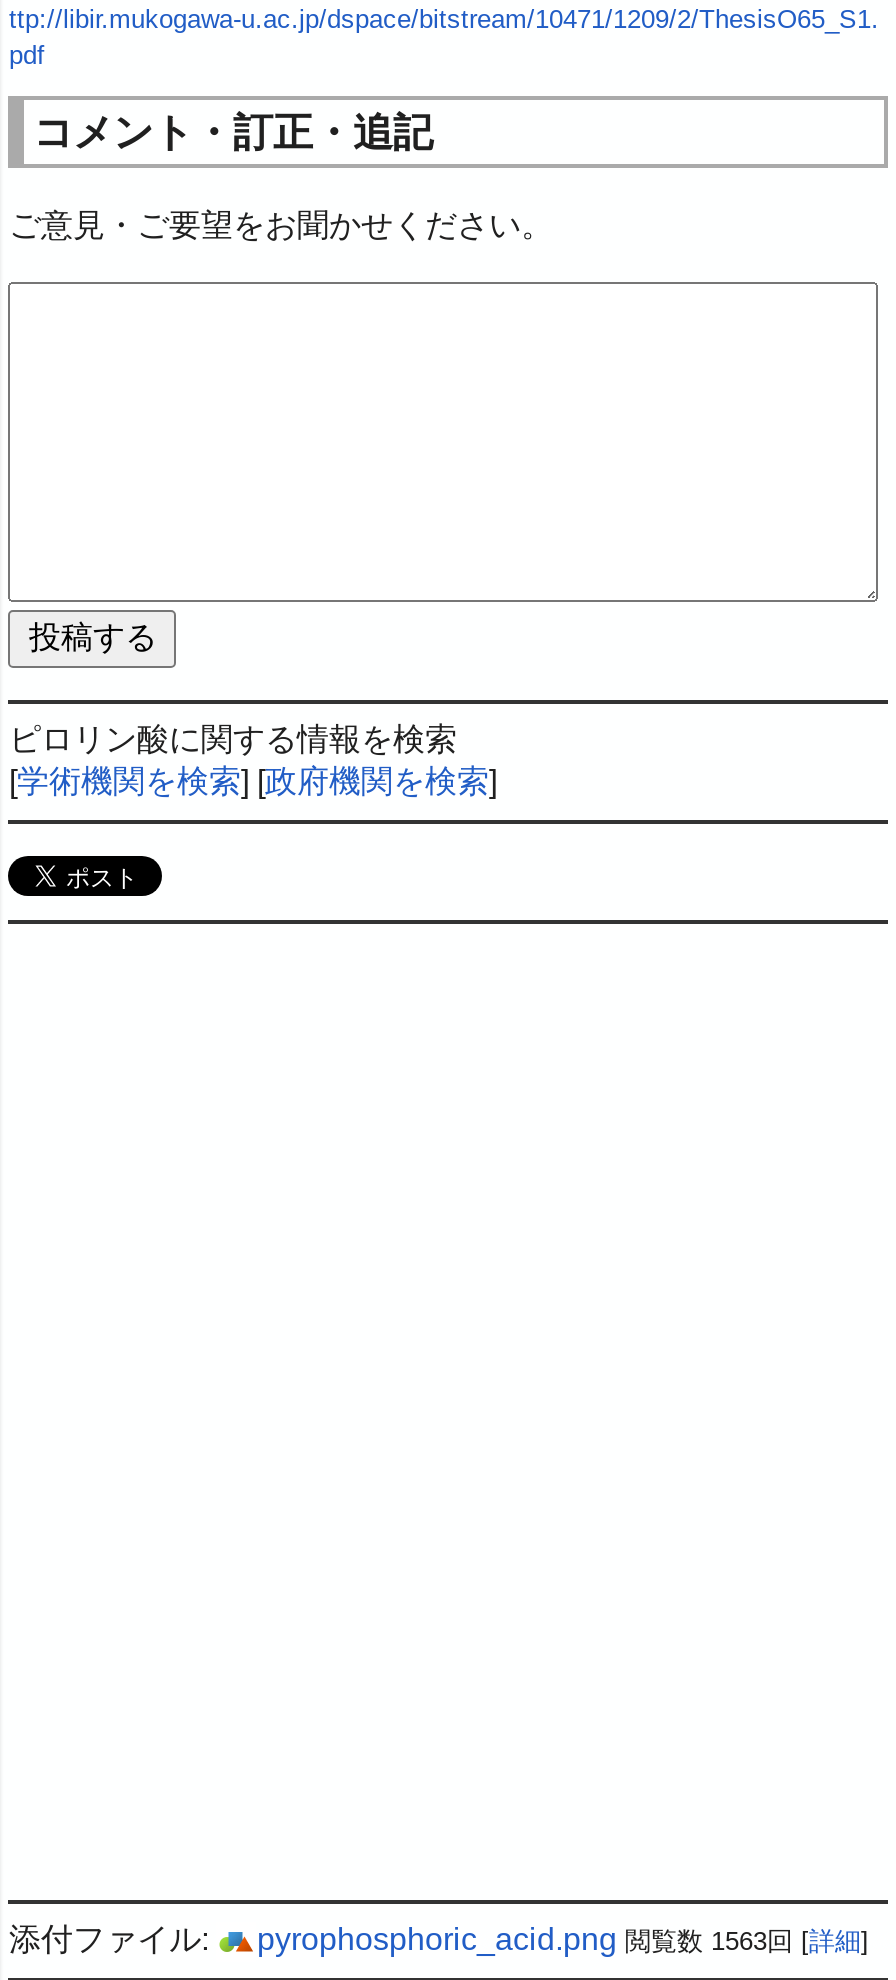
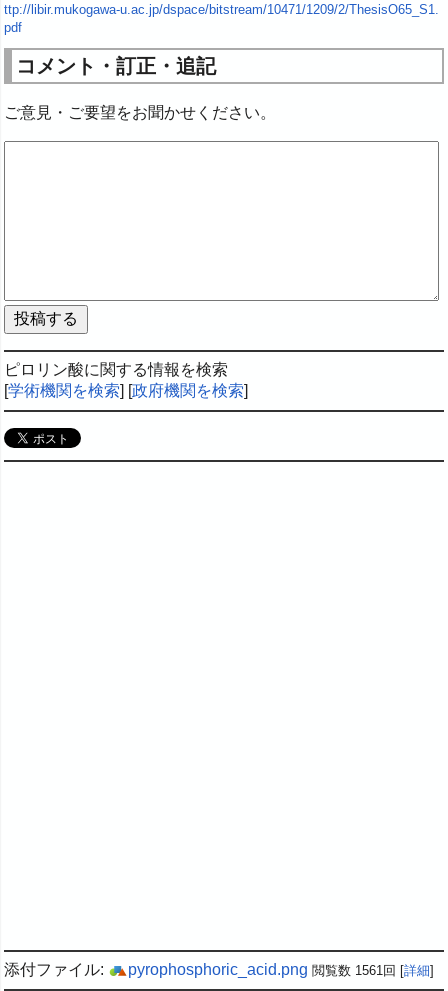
- pyrophosphoric_acid.png 閲覧数 1563回 [詳細]
+ pyrophosphoric_acid.png 閲覧数 1561回 [詳細]
